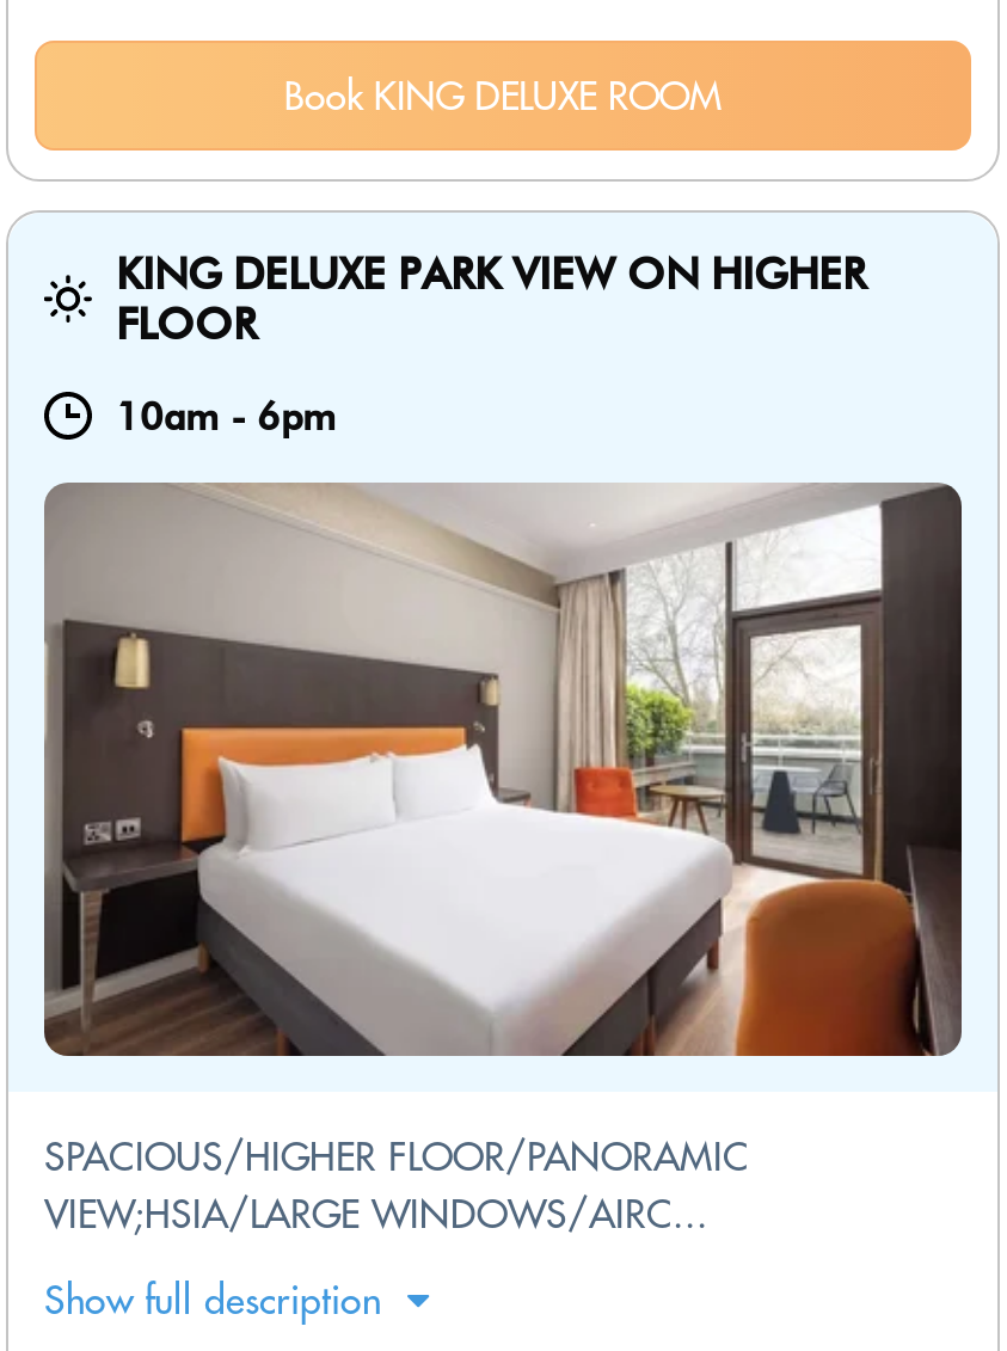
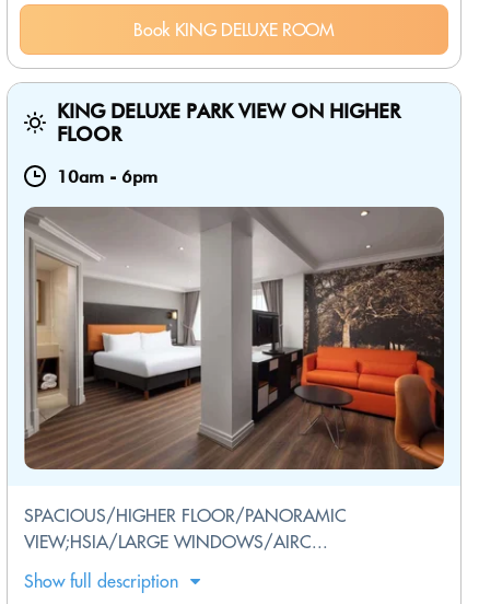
- [image]
+ [image]
